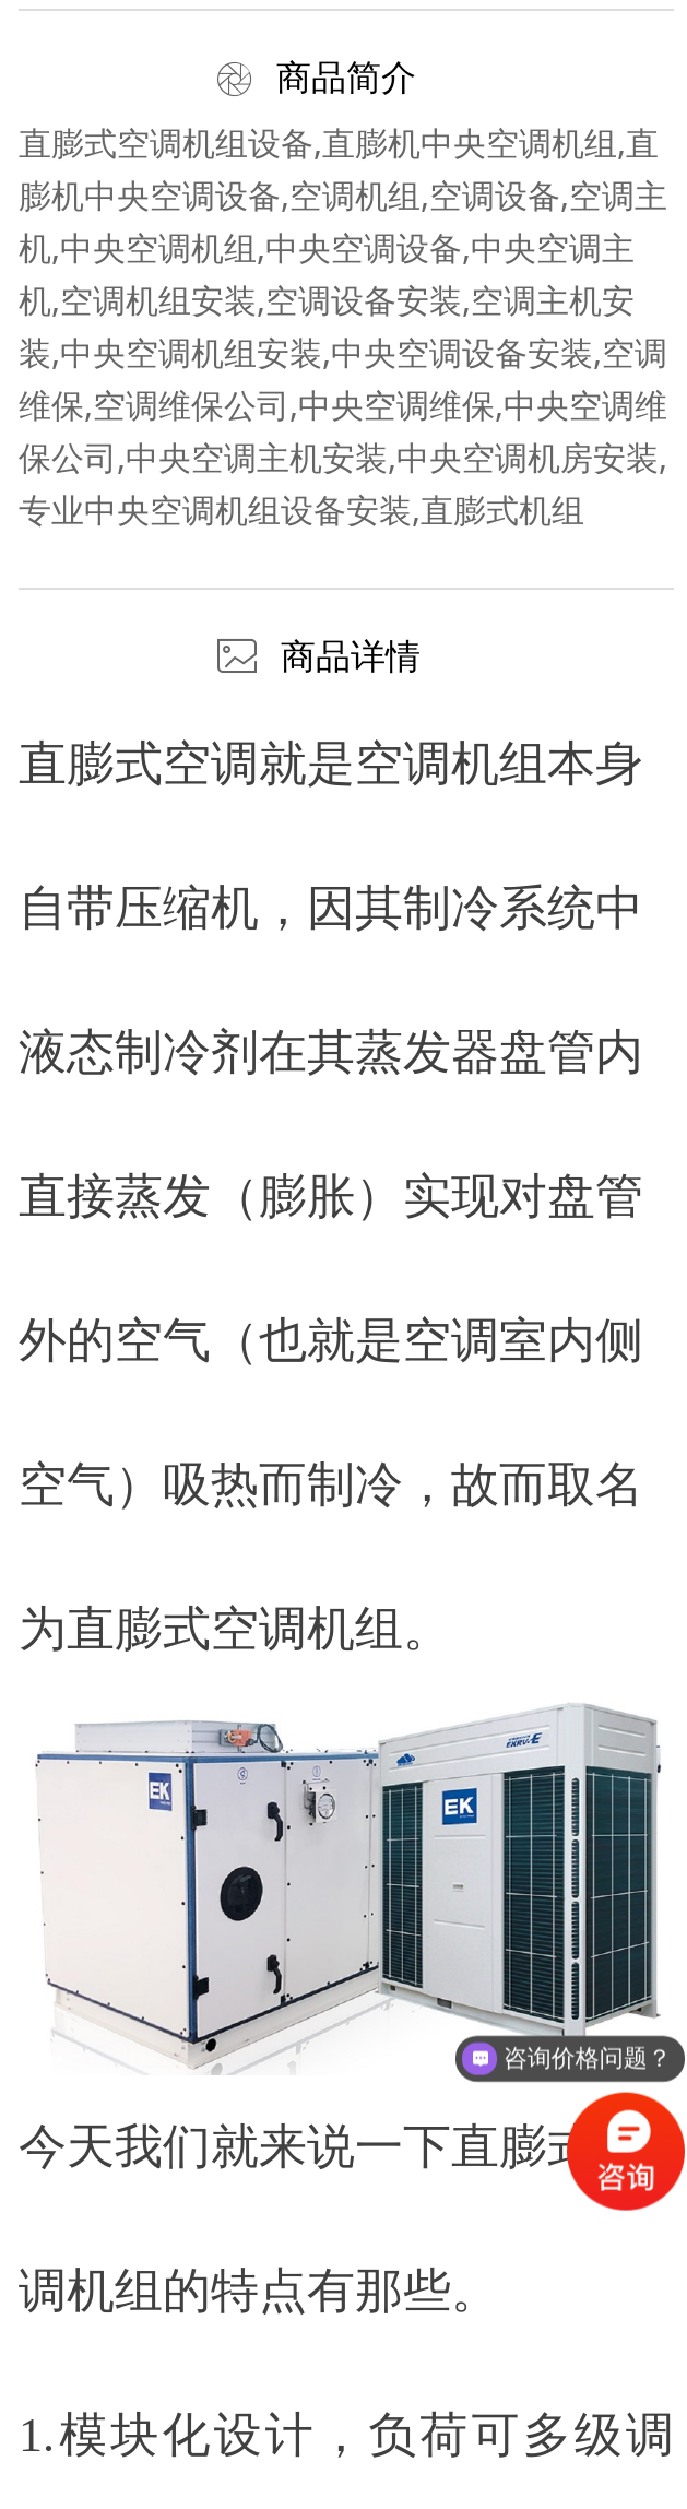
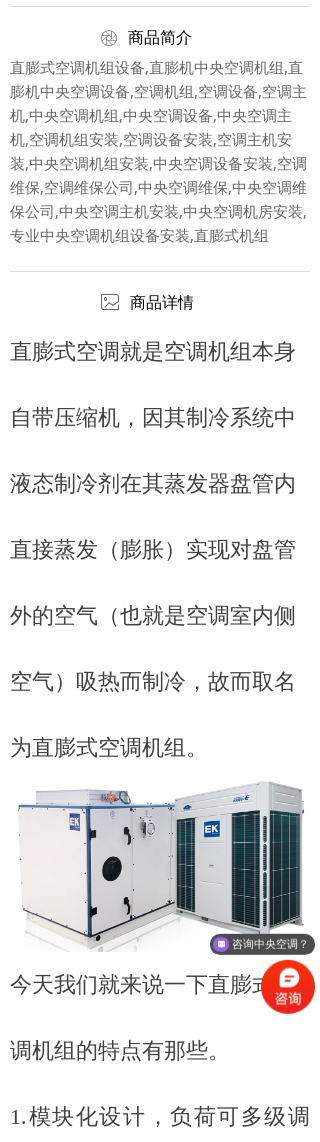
- 咨询价格问题？
+ 咨询中央空调？
